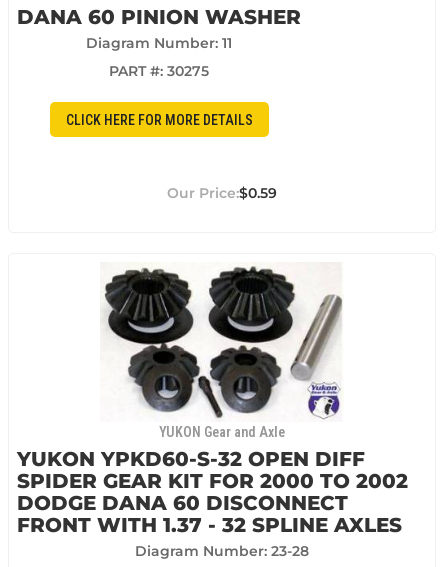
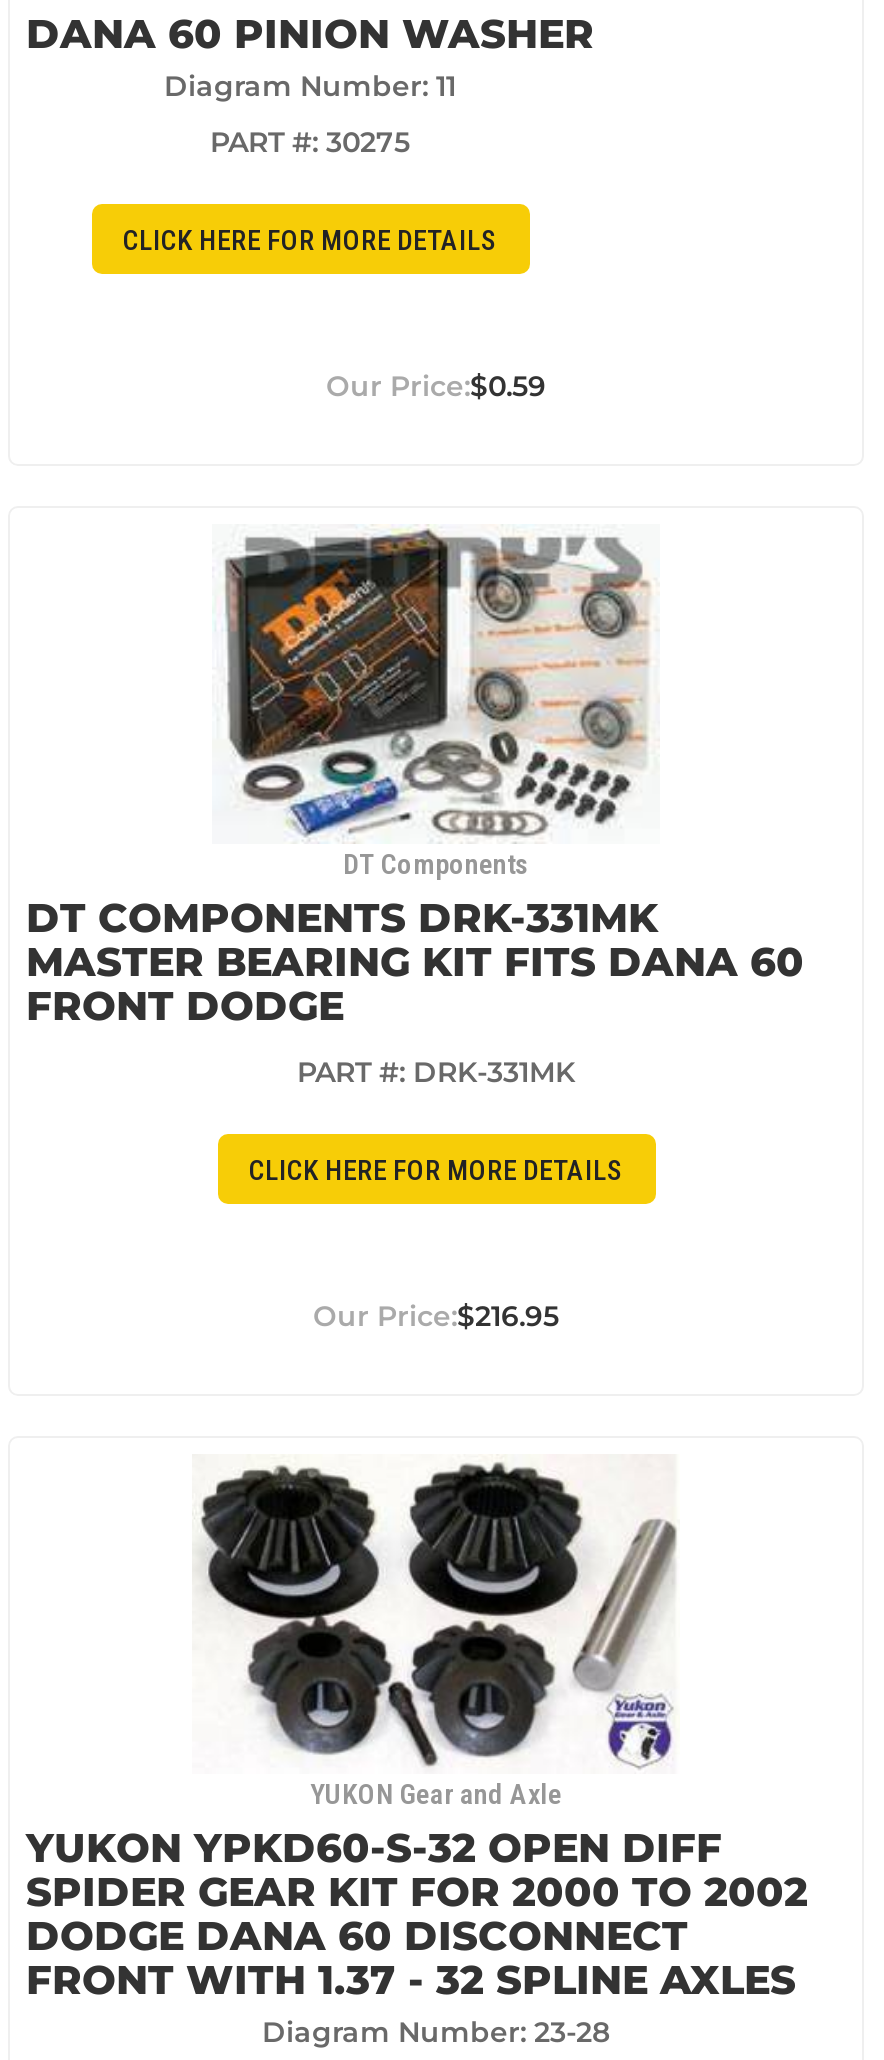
+ [image]
+ DT Components
+ DT COMPONENTS DRK-331MK
+ MASTER BEARING KIT FITS DANA 60
+ FRONT DODGE
+ PART #: DRK-331MK
+ CLICK HERE FOR MORE DETAILS

+ $216.95

+ [image]
